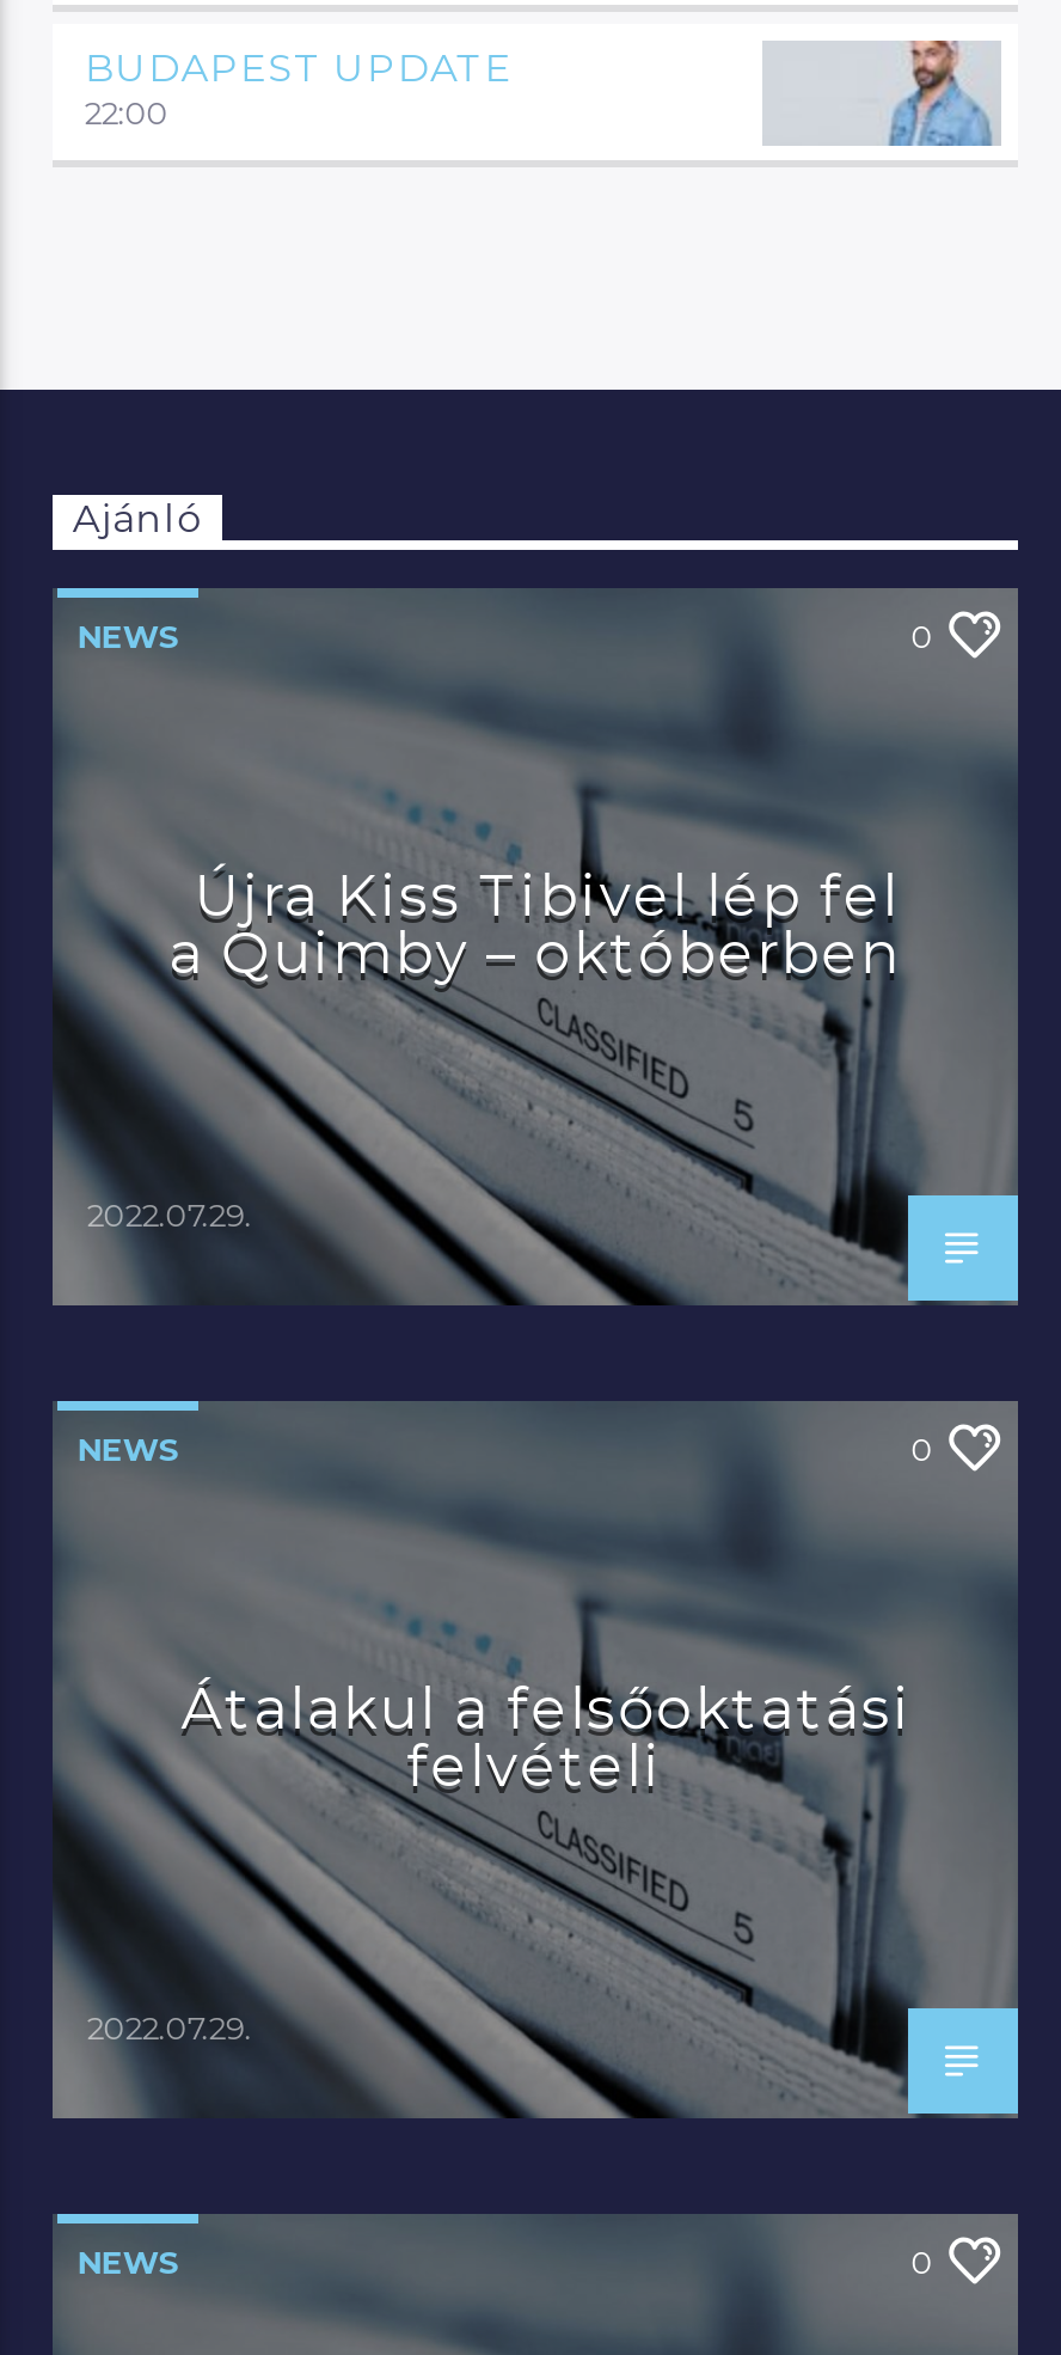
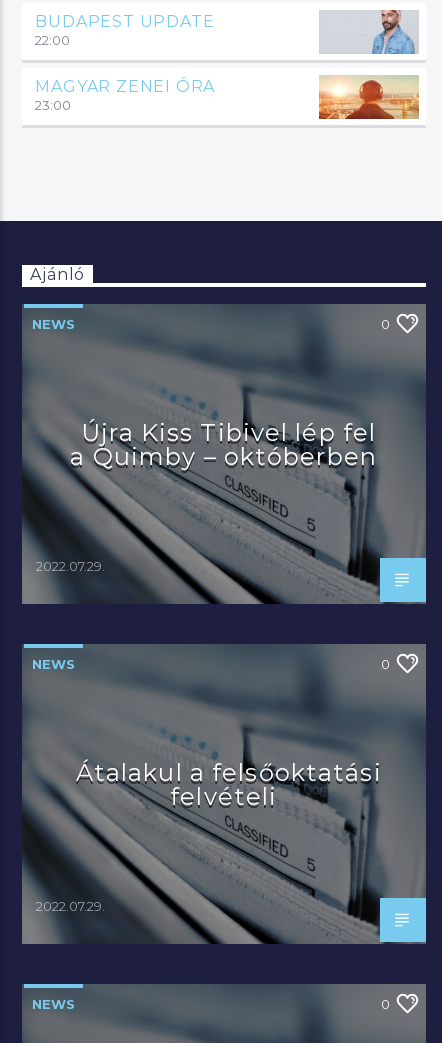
+ MAGYAR ZENEI ÓRA
+ 23:00

+ [image]
